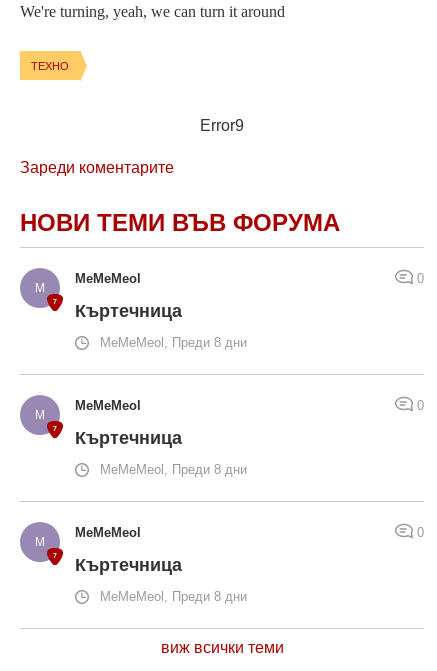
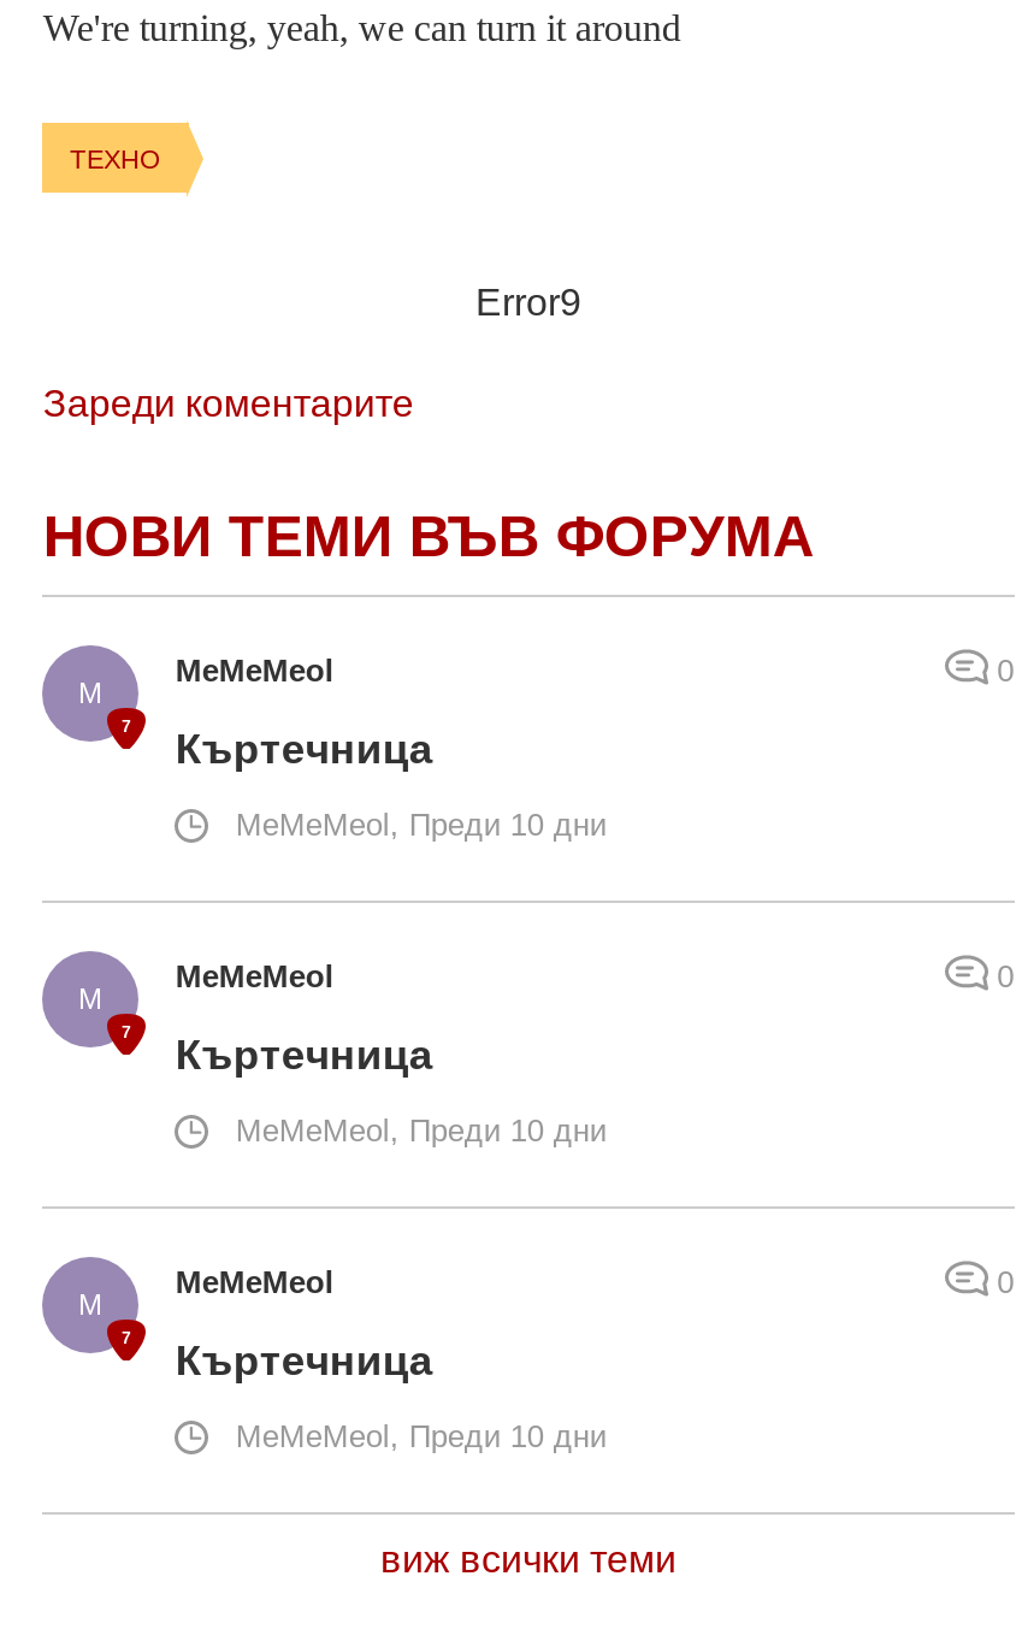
- MeMeMeol, Преди 8 дни
+ MeMeMeol, Преди 10 дни

- MeMeMeol, Преди 8 дни
+ MeMeMeol, Преди 10 дни

- MeMeMeol, Преди 8 дни
+ MeMeMeol, Преди 10 дни
